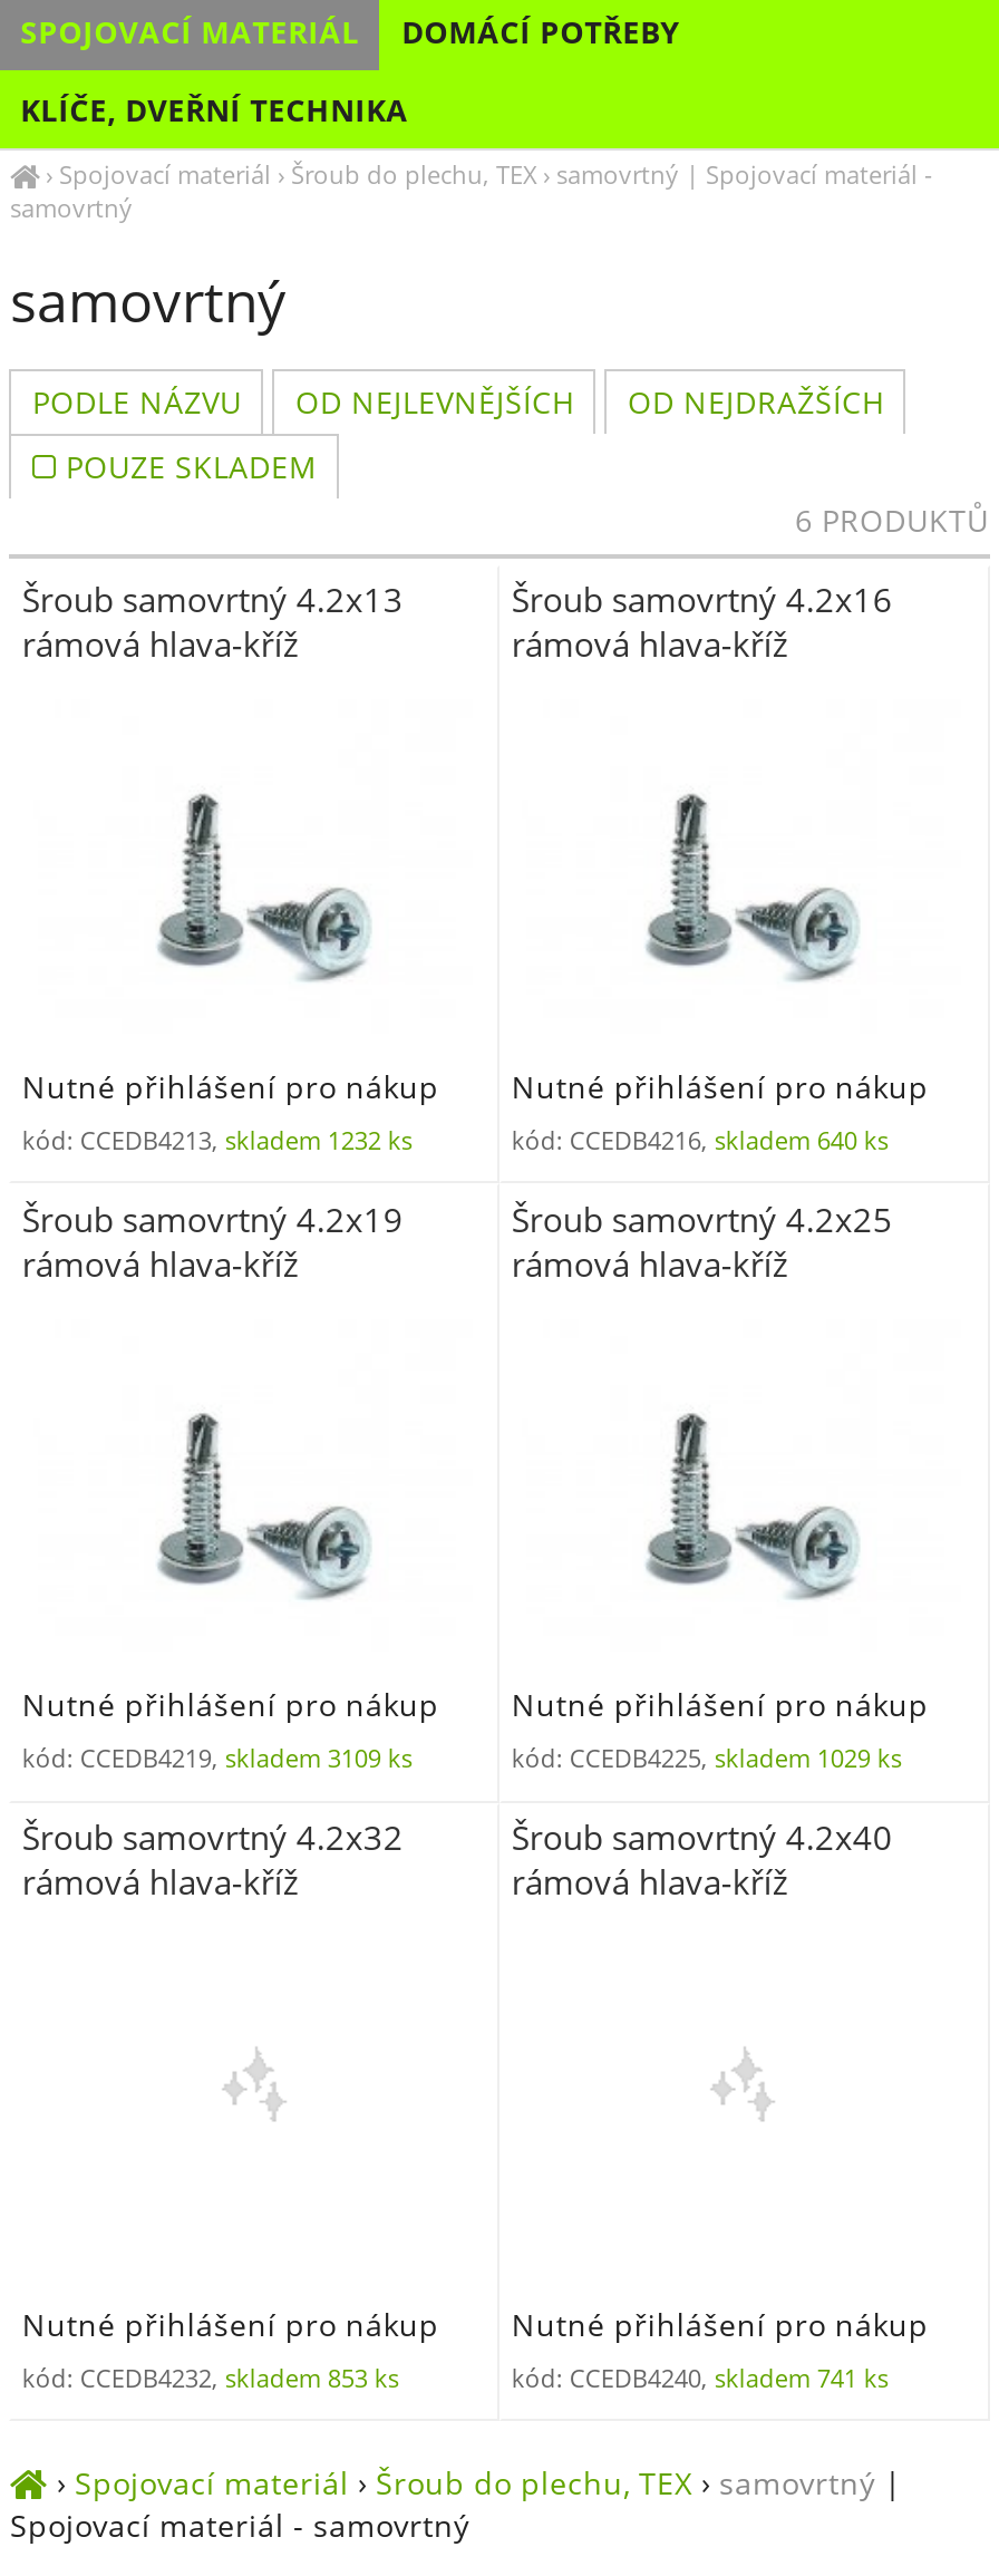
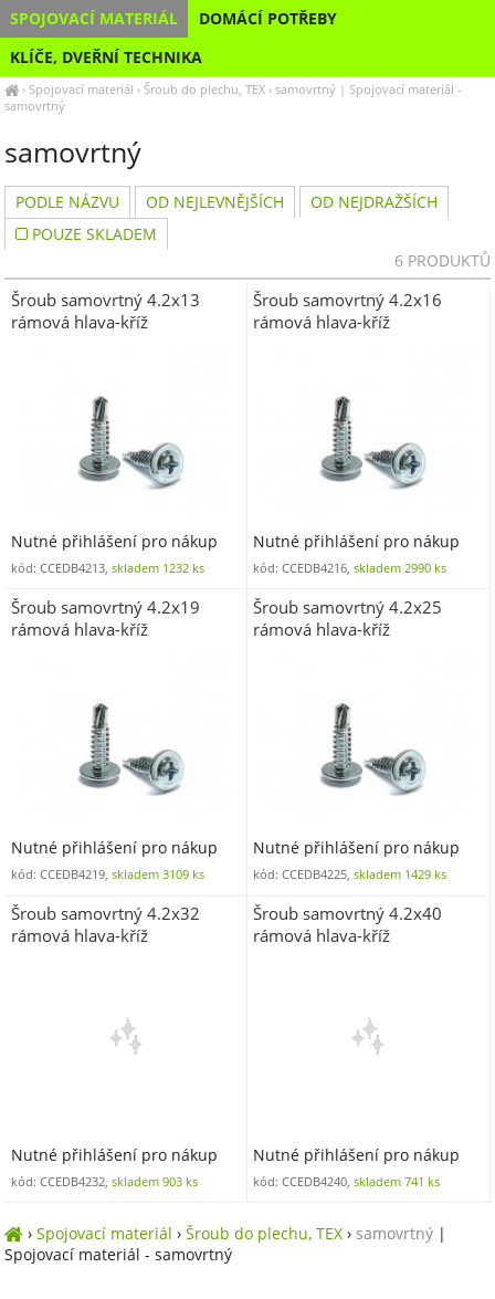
- kód: CCEDB4216, skladem 640 ks
+ kód: CCEDB4216, skladem 2990 ks

- kód: CCEDB4225, skladem 1029 ks
+ kód: CCEDB4225, skladem 1429 ks

- kód: CCEDB4232, skladem 853 ks
+ kód: CCEDB4232, skladem 903 ks
